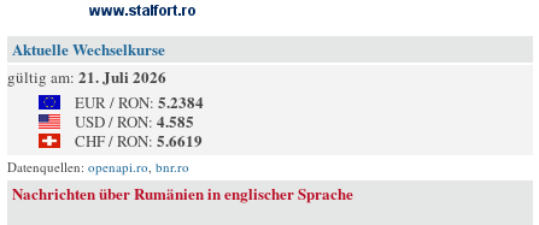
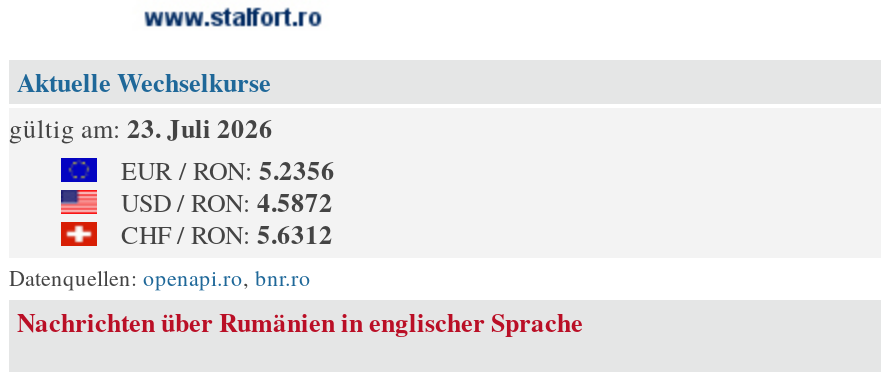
- gültig am: 21. Juli 2026
+ gültig am: 23. Juli 2026

- EUR / RON: 5.2384
+ EUR / RON: 5.2356

- USD / RON: 4.585
+ USD / RON: 4.5872

- CHF / RON: 5.6619
+ CHF / RON: 5.6312
